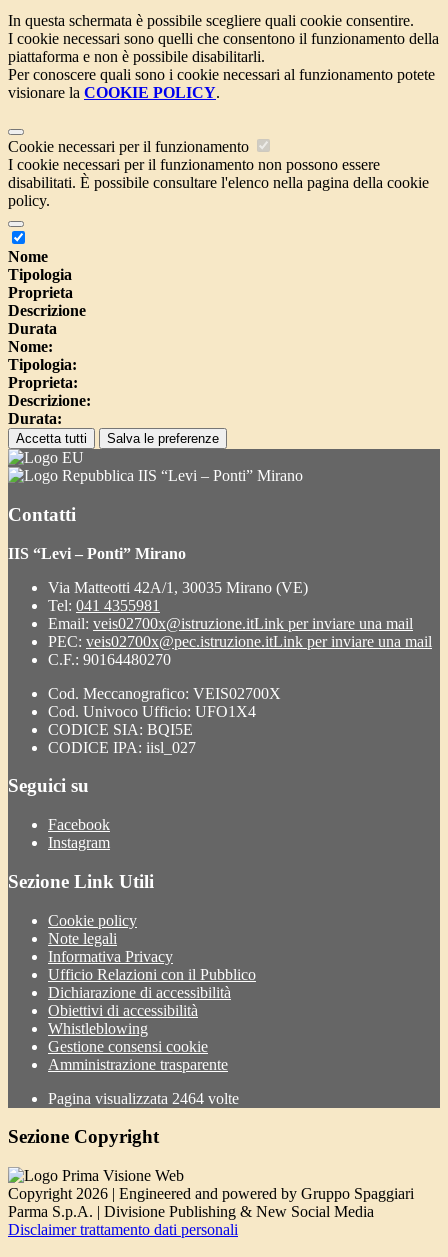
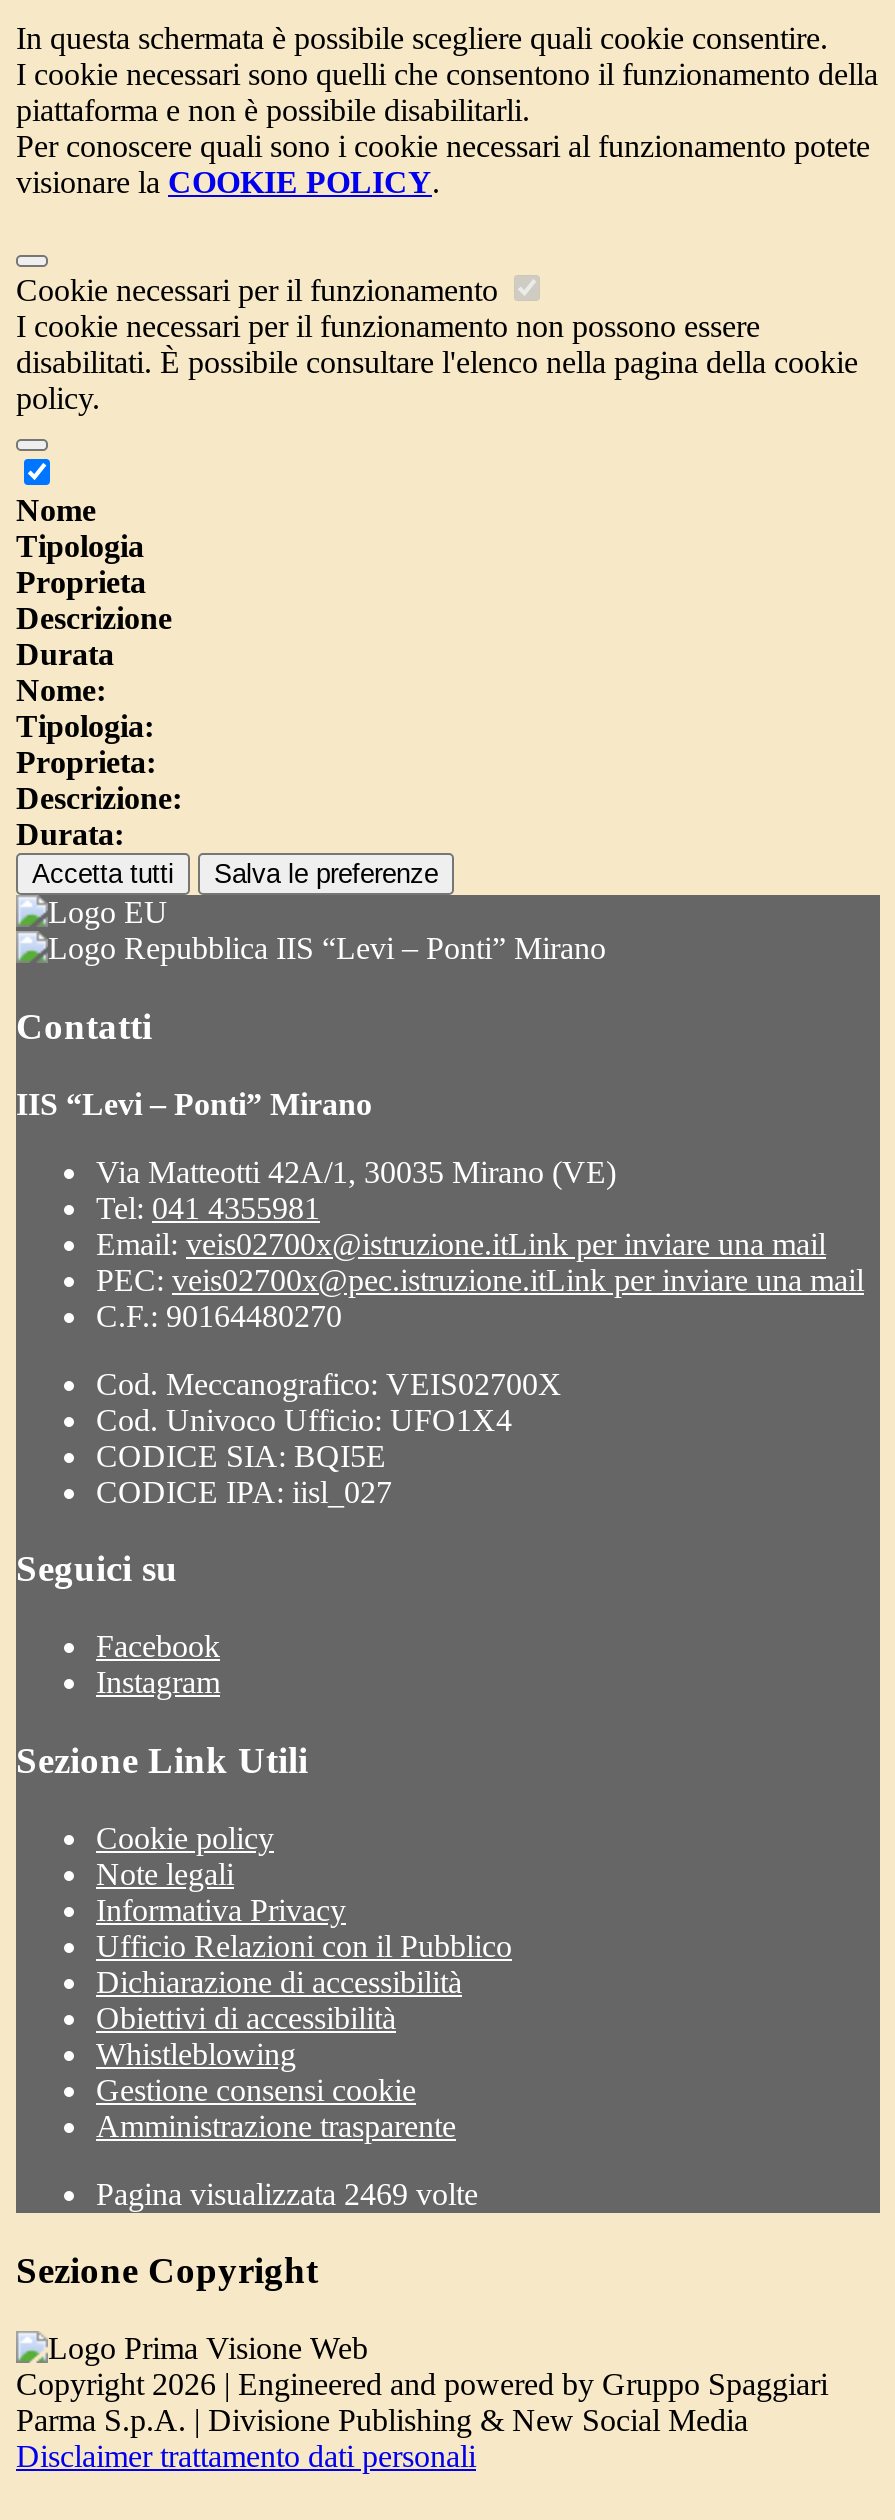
- Pagina visualizzata 2464 volte
+ Pagina visualizzata 2469 volte
